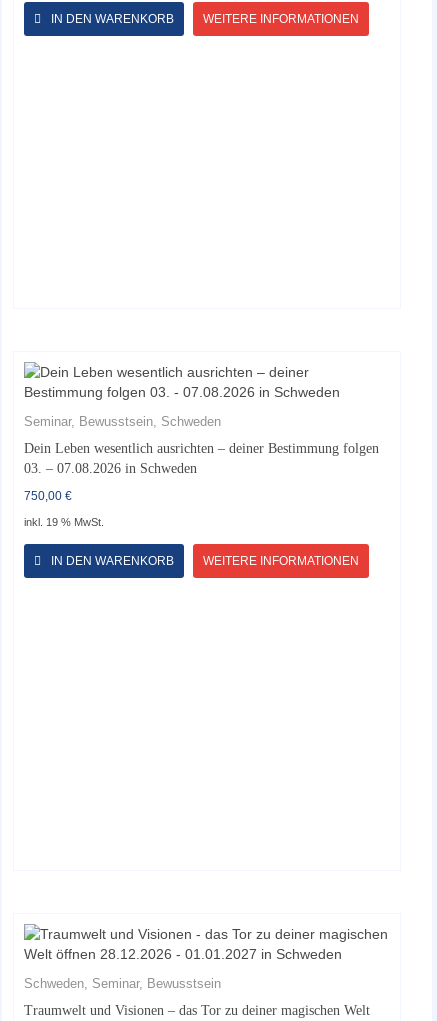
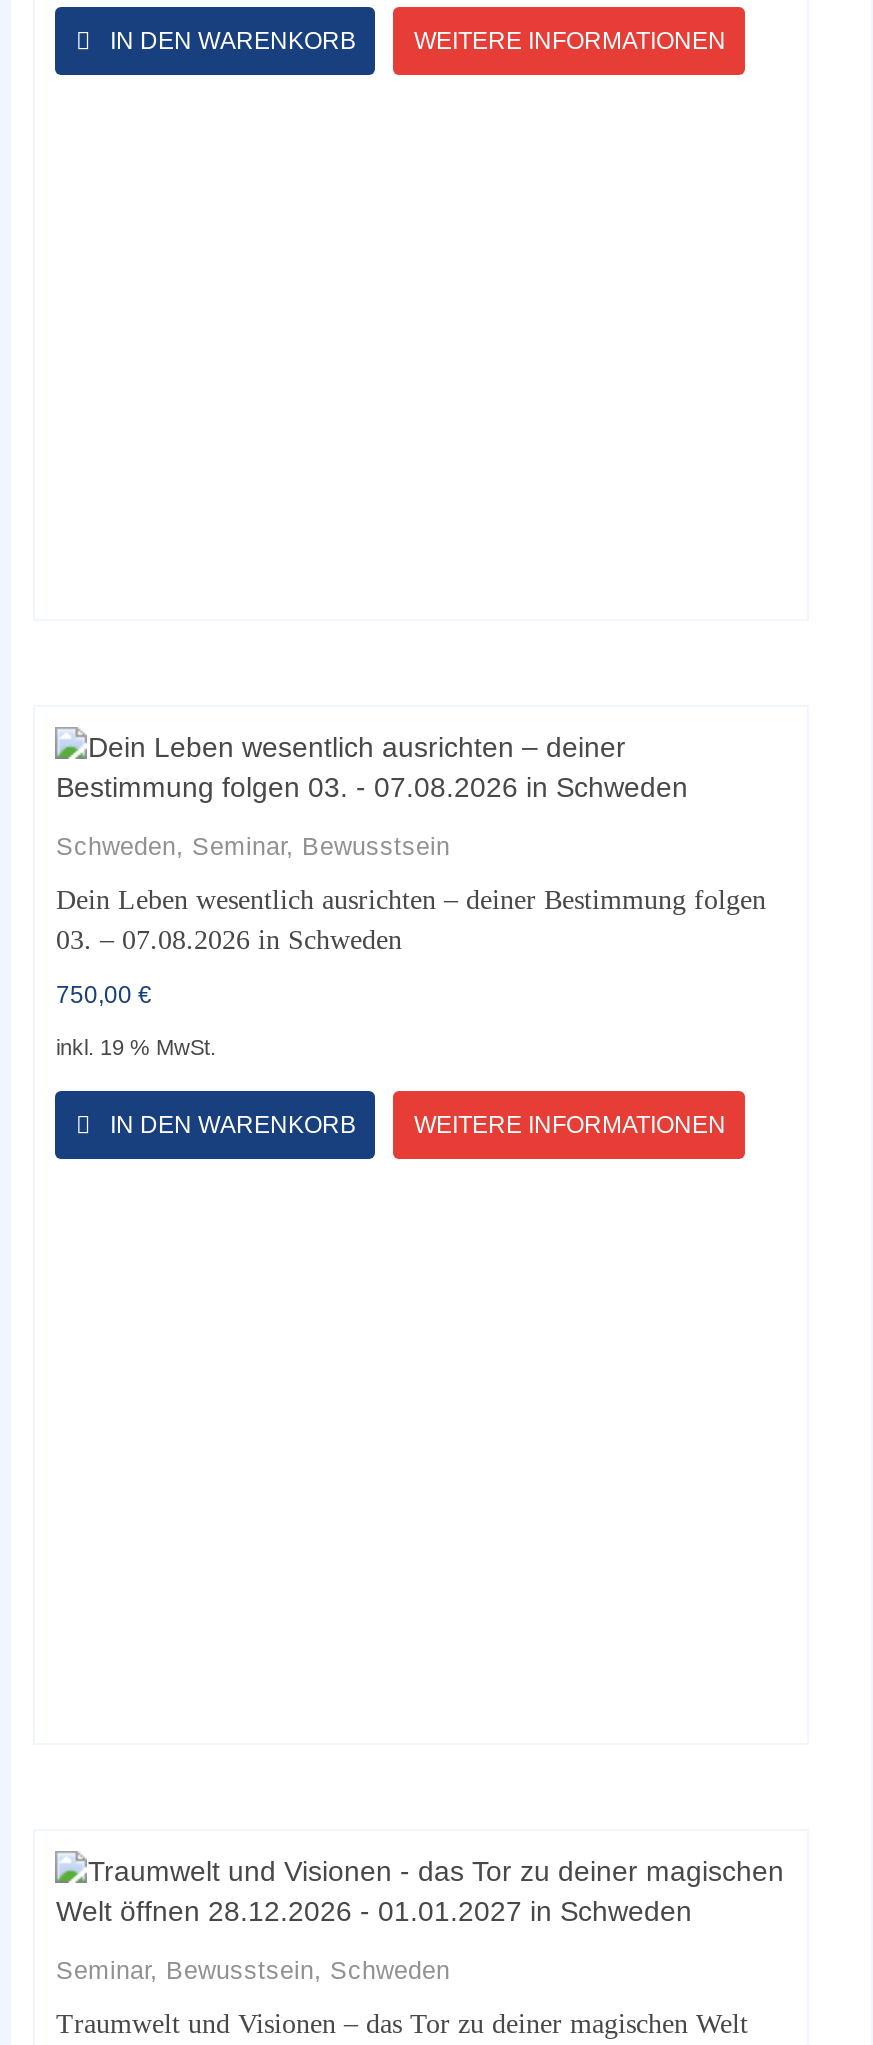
moved down: Seminar, Bewusstsein, Schweden

moved up: Schweden, Seminar, Bewusstsein
